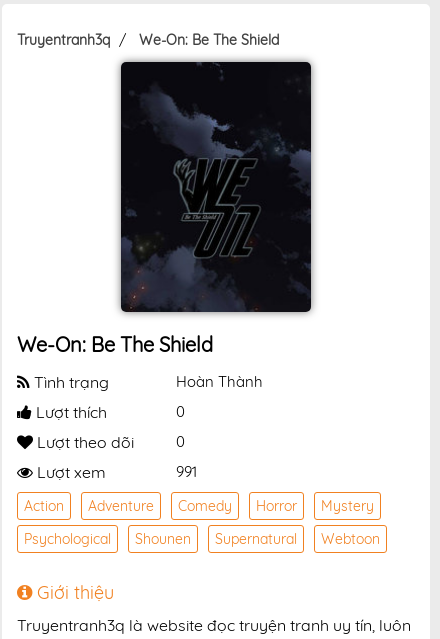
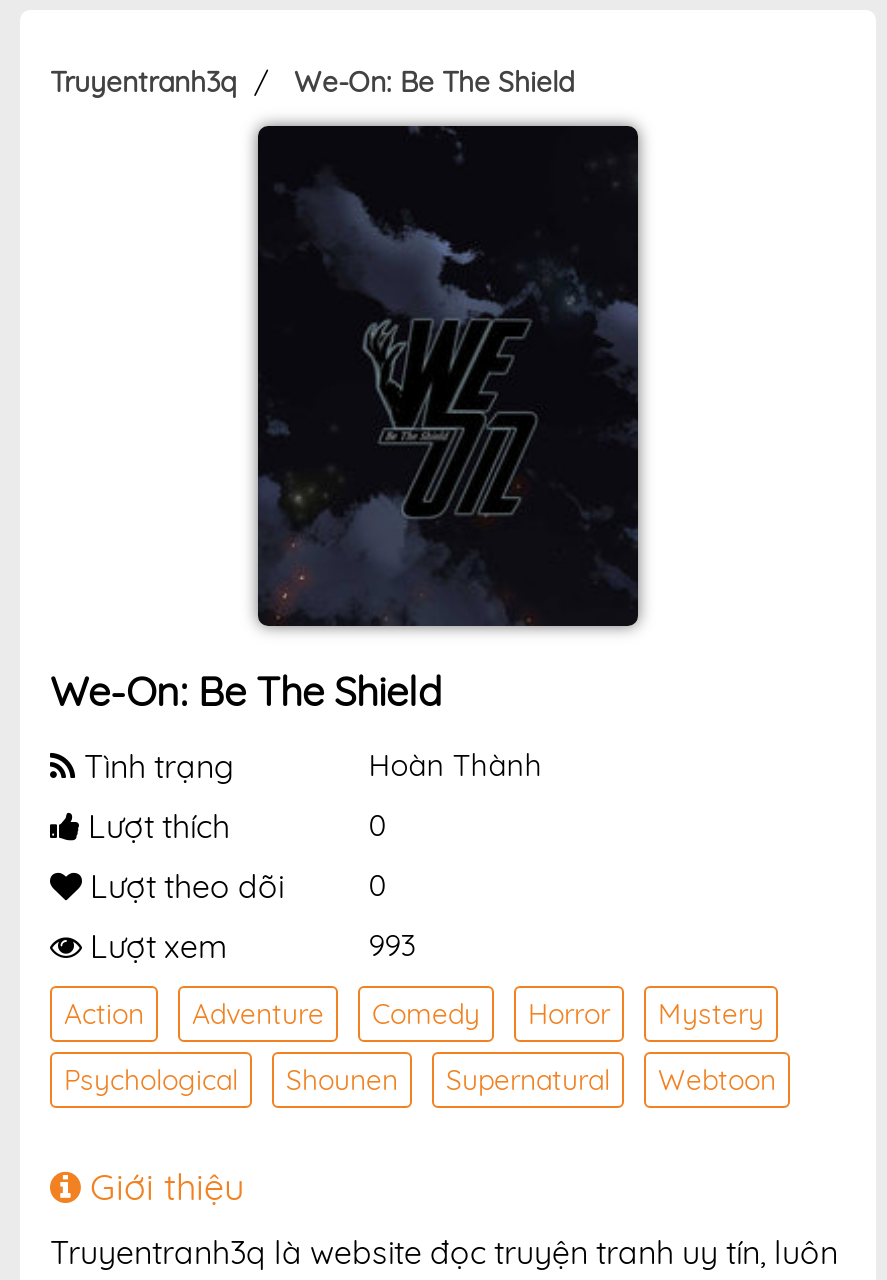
- 991
+ 993
